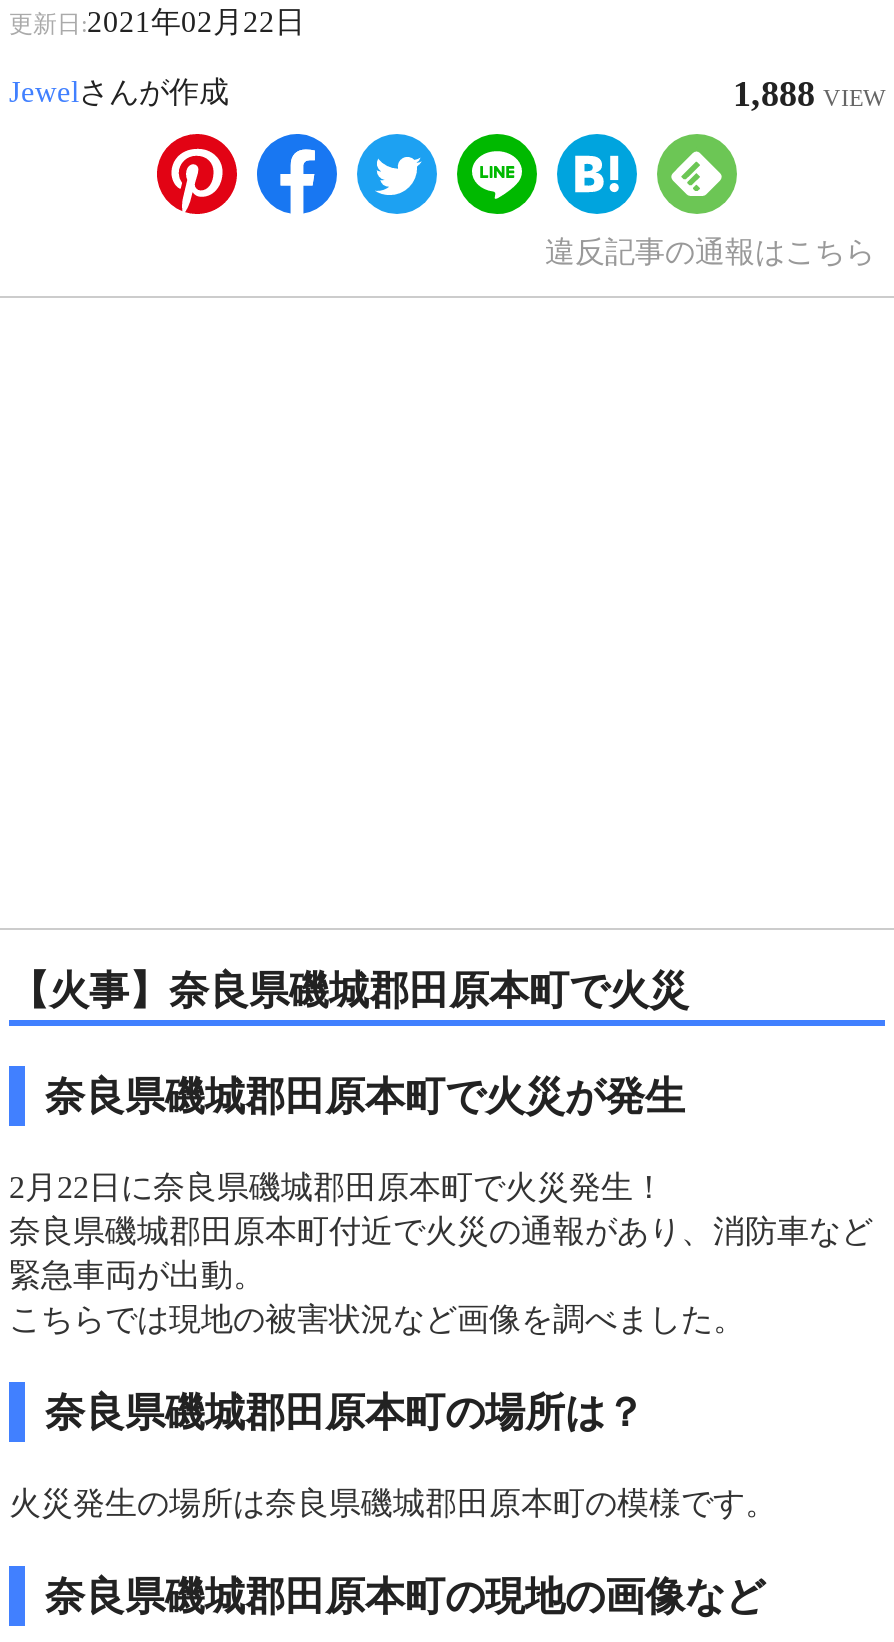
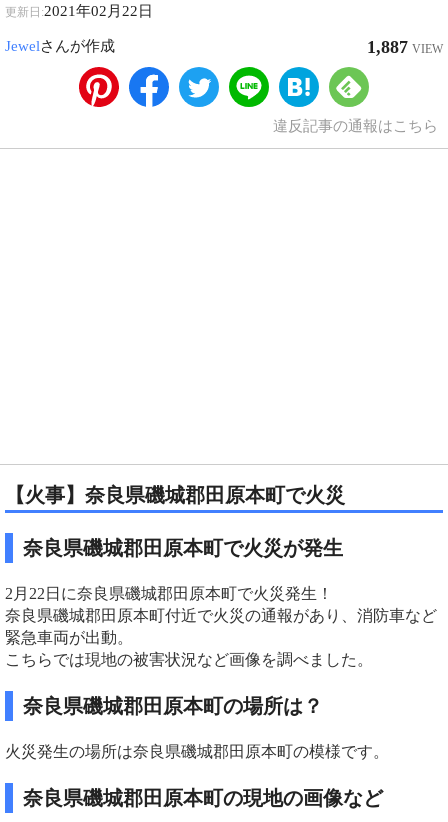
- 1,888 VIEW
+ 1,887 VIEW
